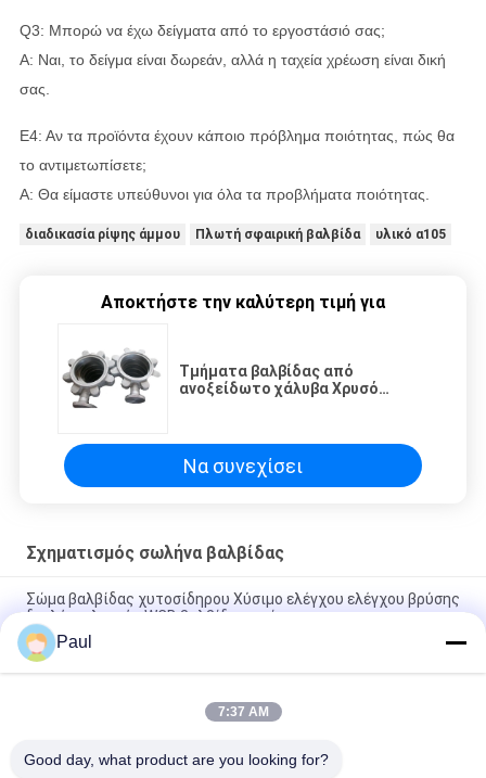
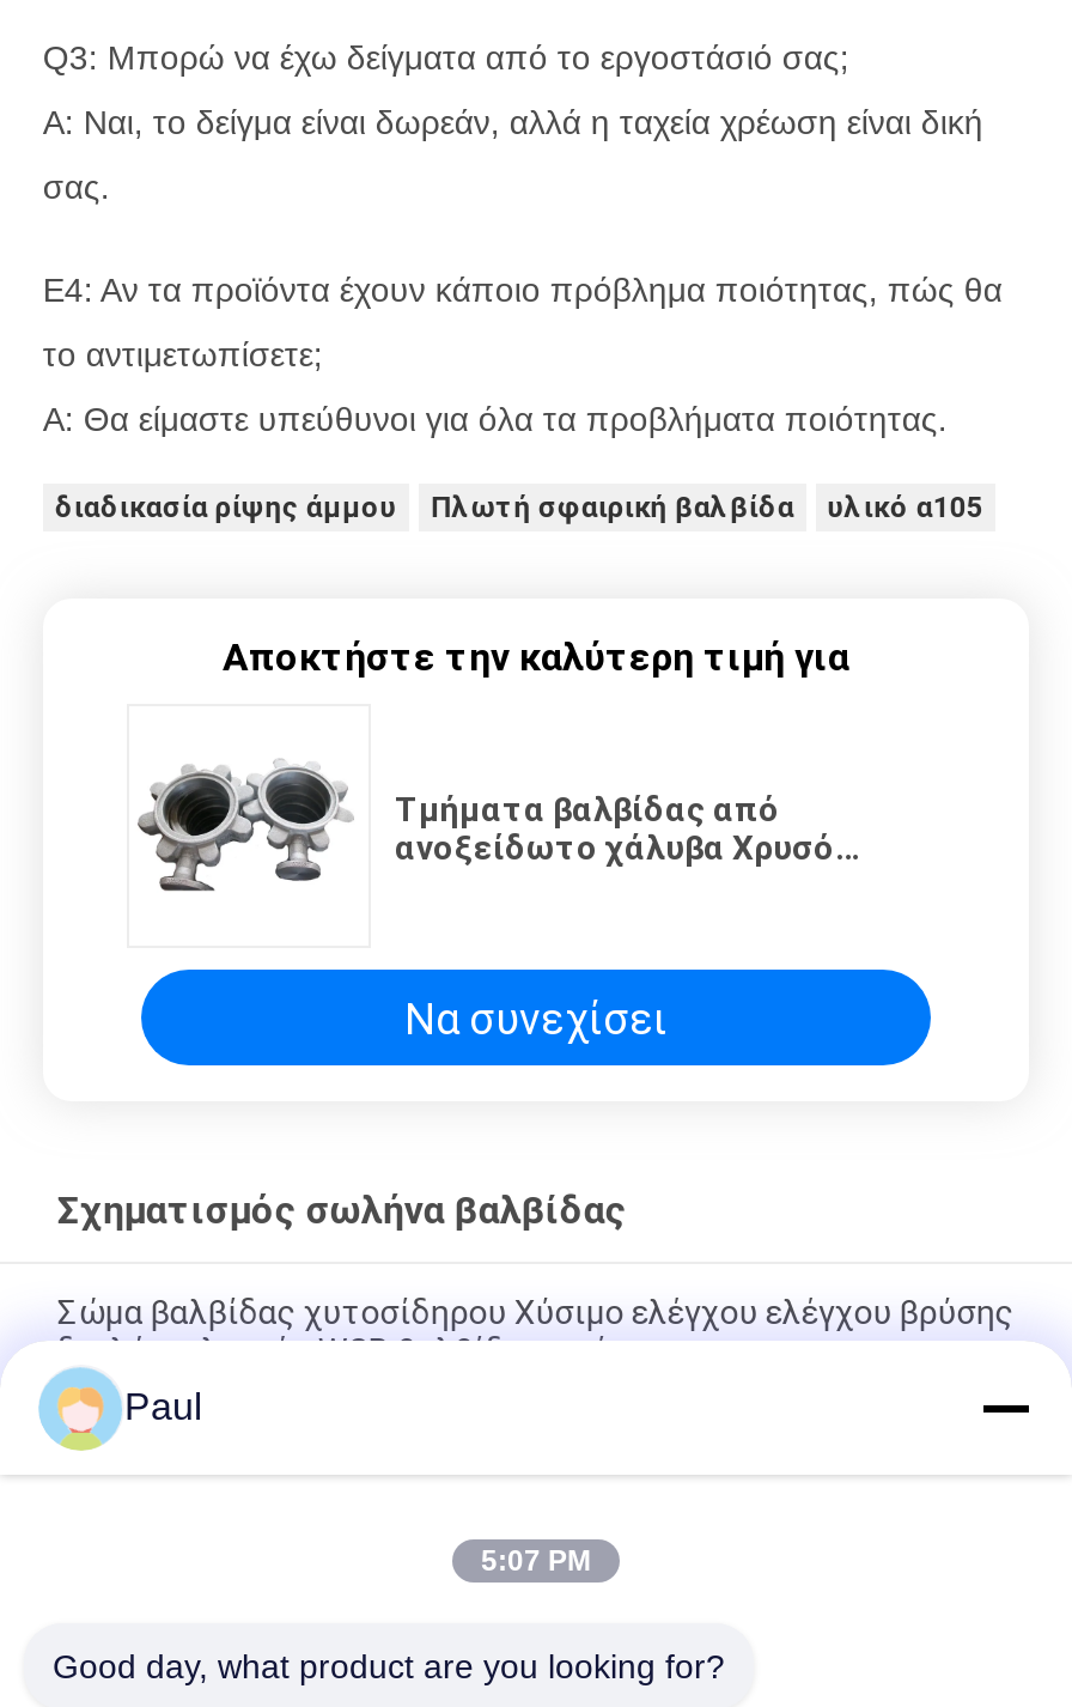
- 7:37 AM
+ 5:07 PM
